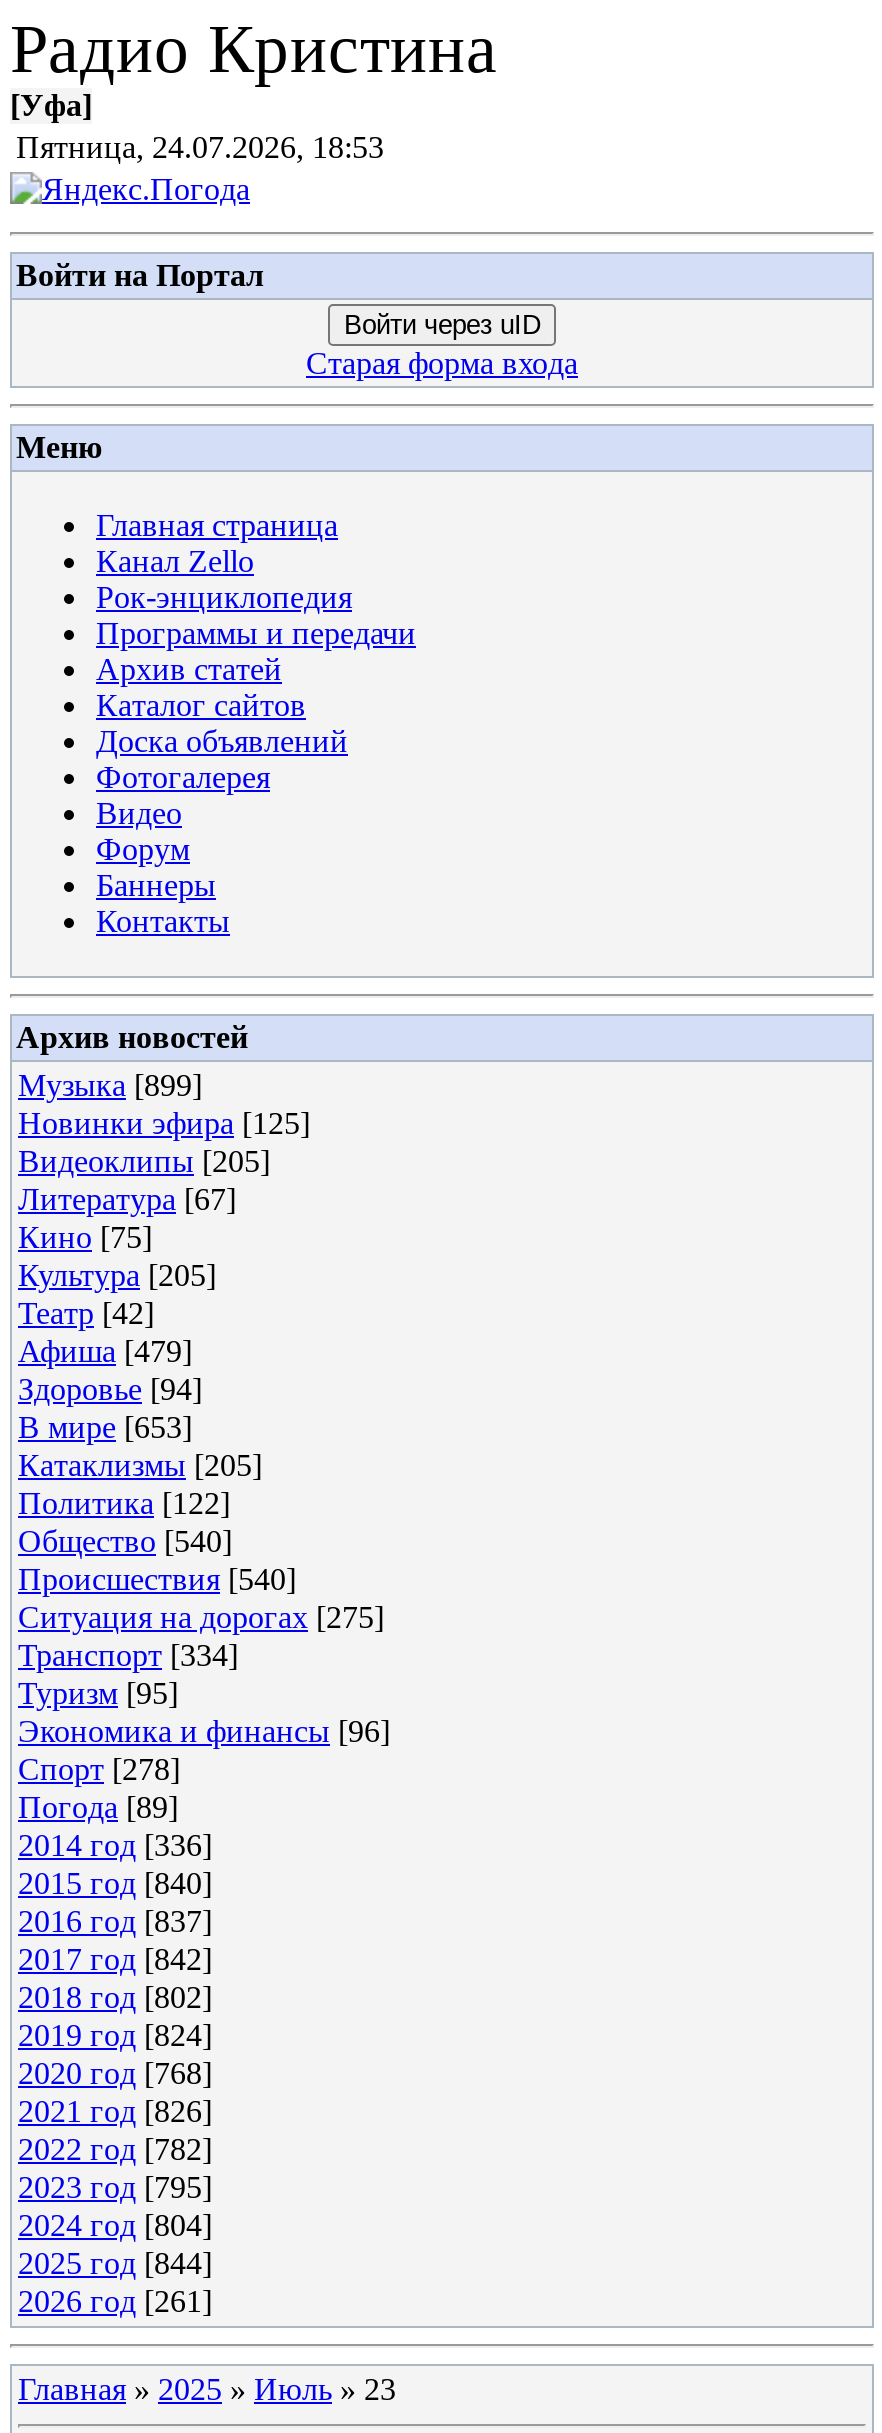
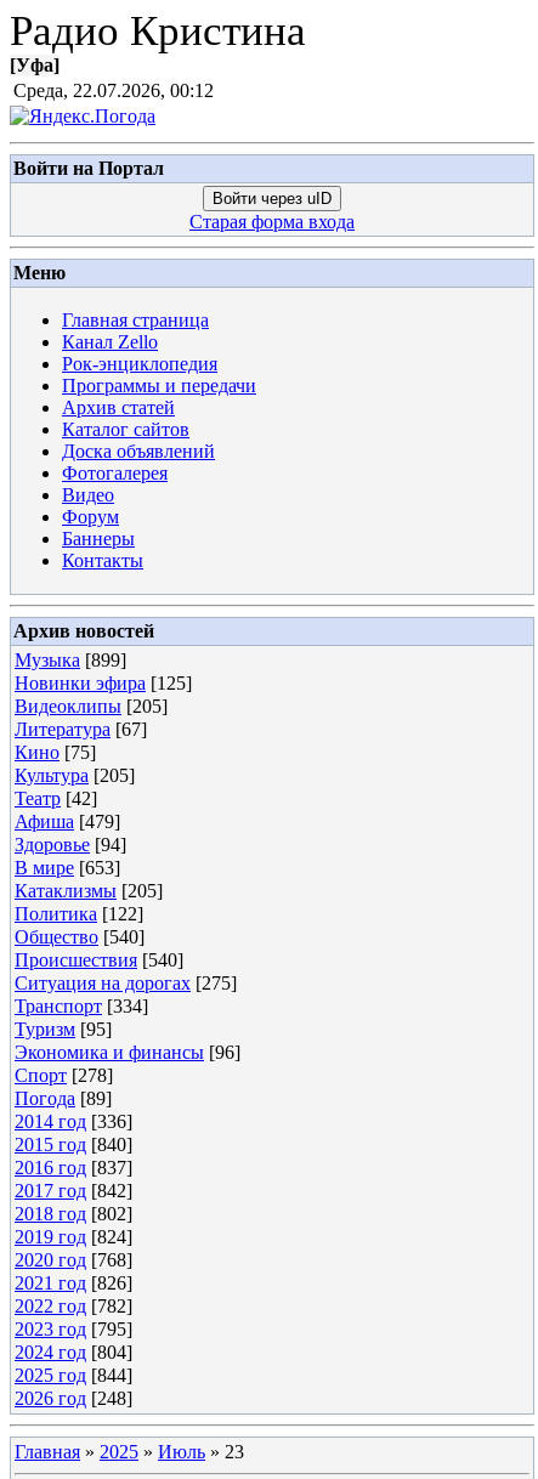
- Пятница, 24.07.2026, 18:53
+ Среда, 22.07.2026, 00:12

- 2026 год [261]
+ 2026 год [248]
